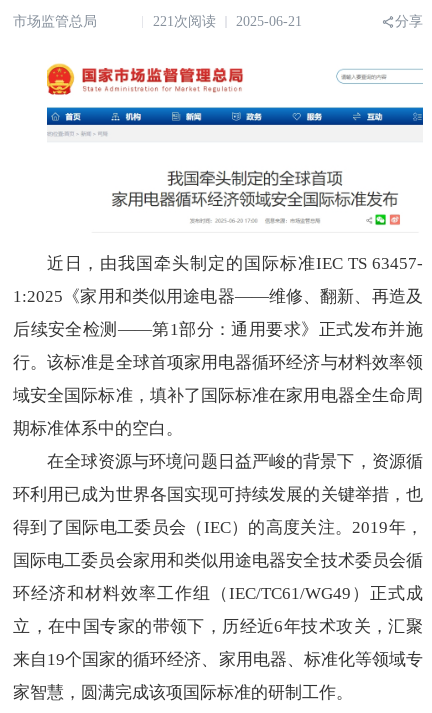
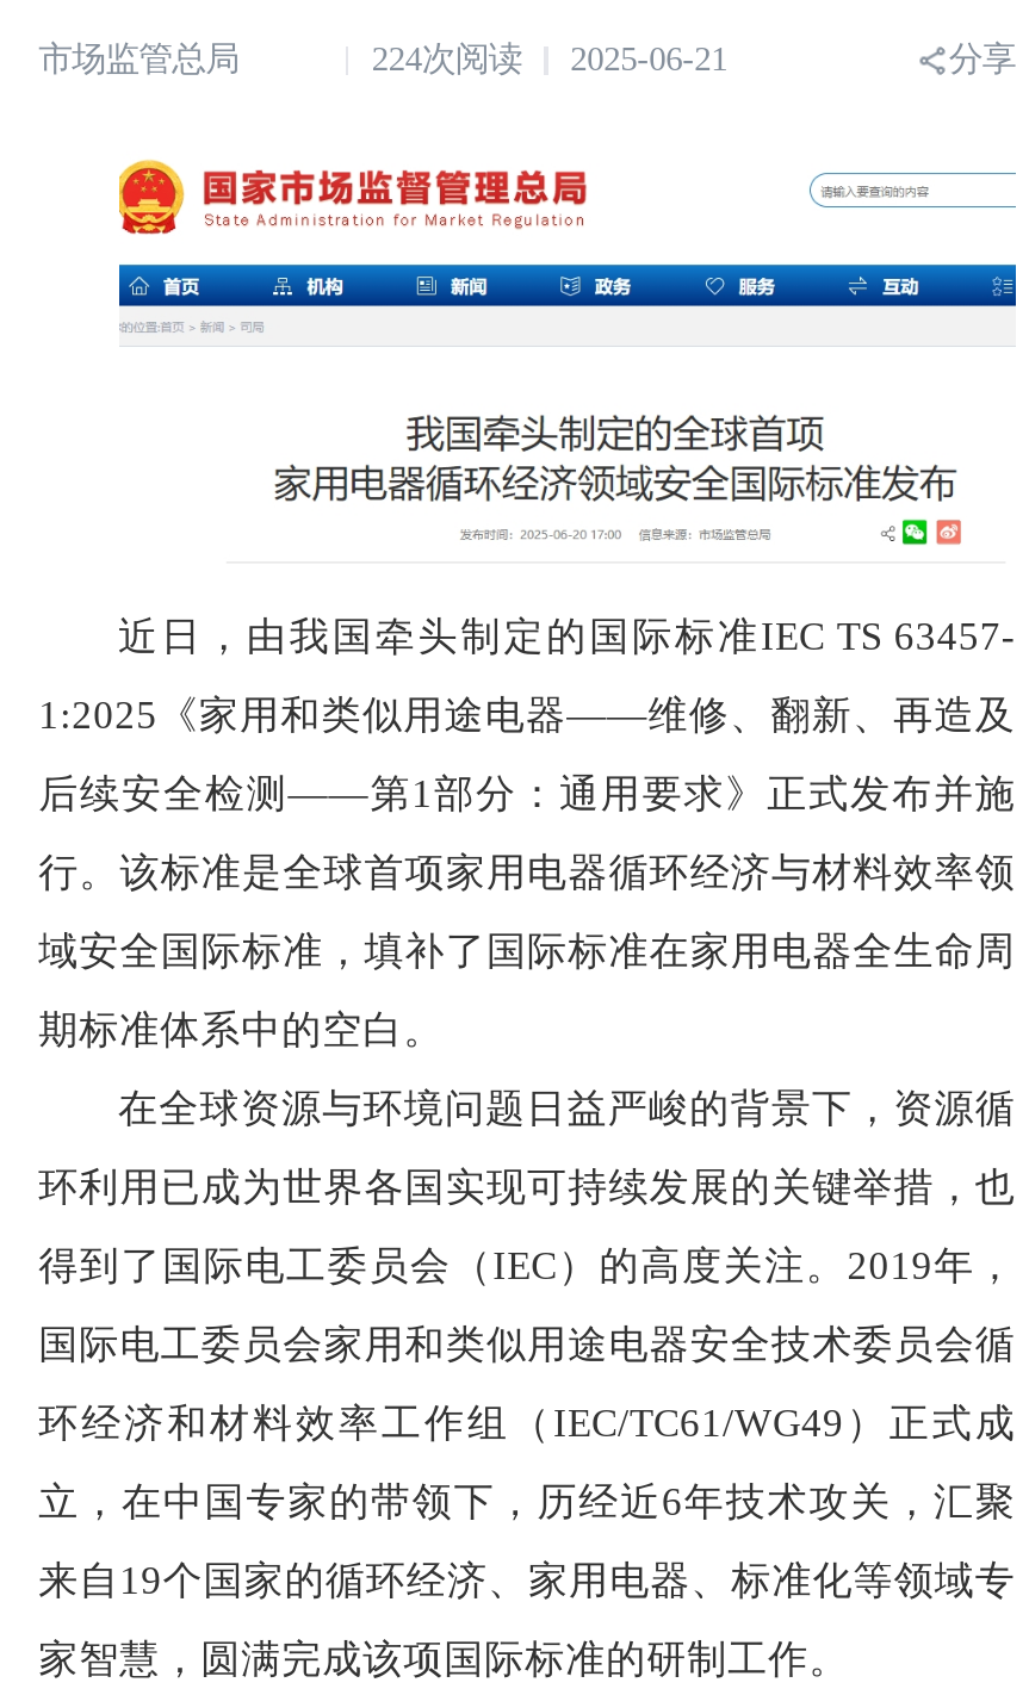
- 221次阅读 2025-06-21
+ 224次阅读 2025-06-21
